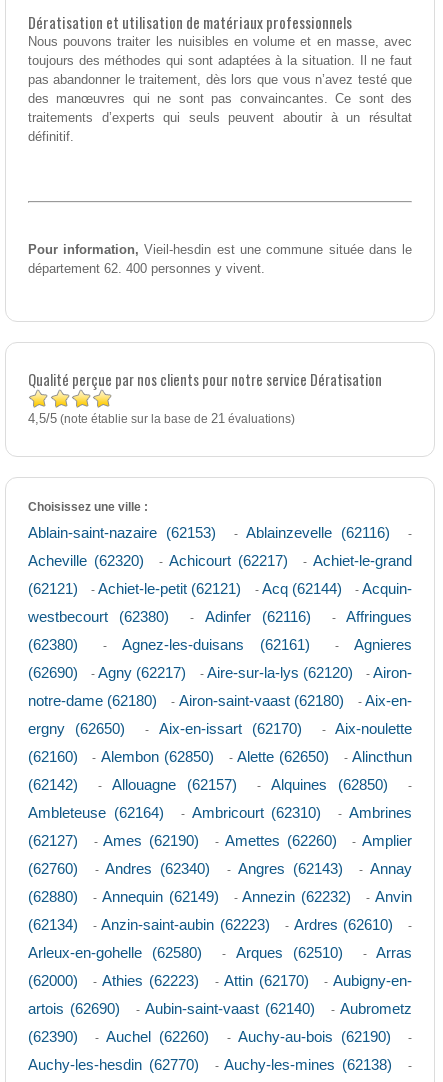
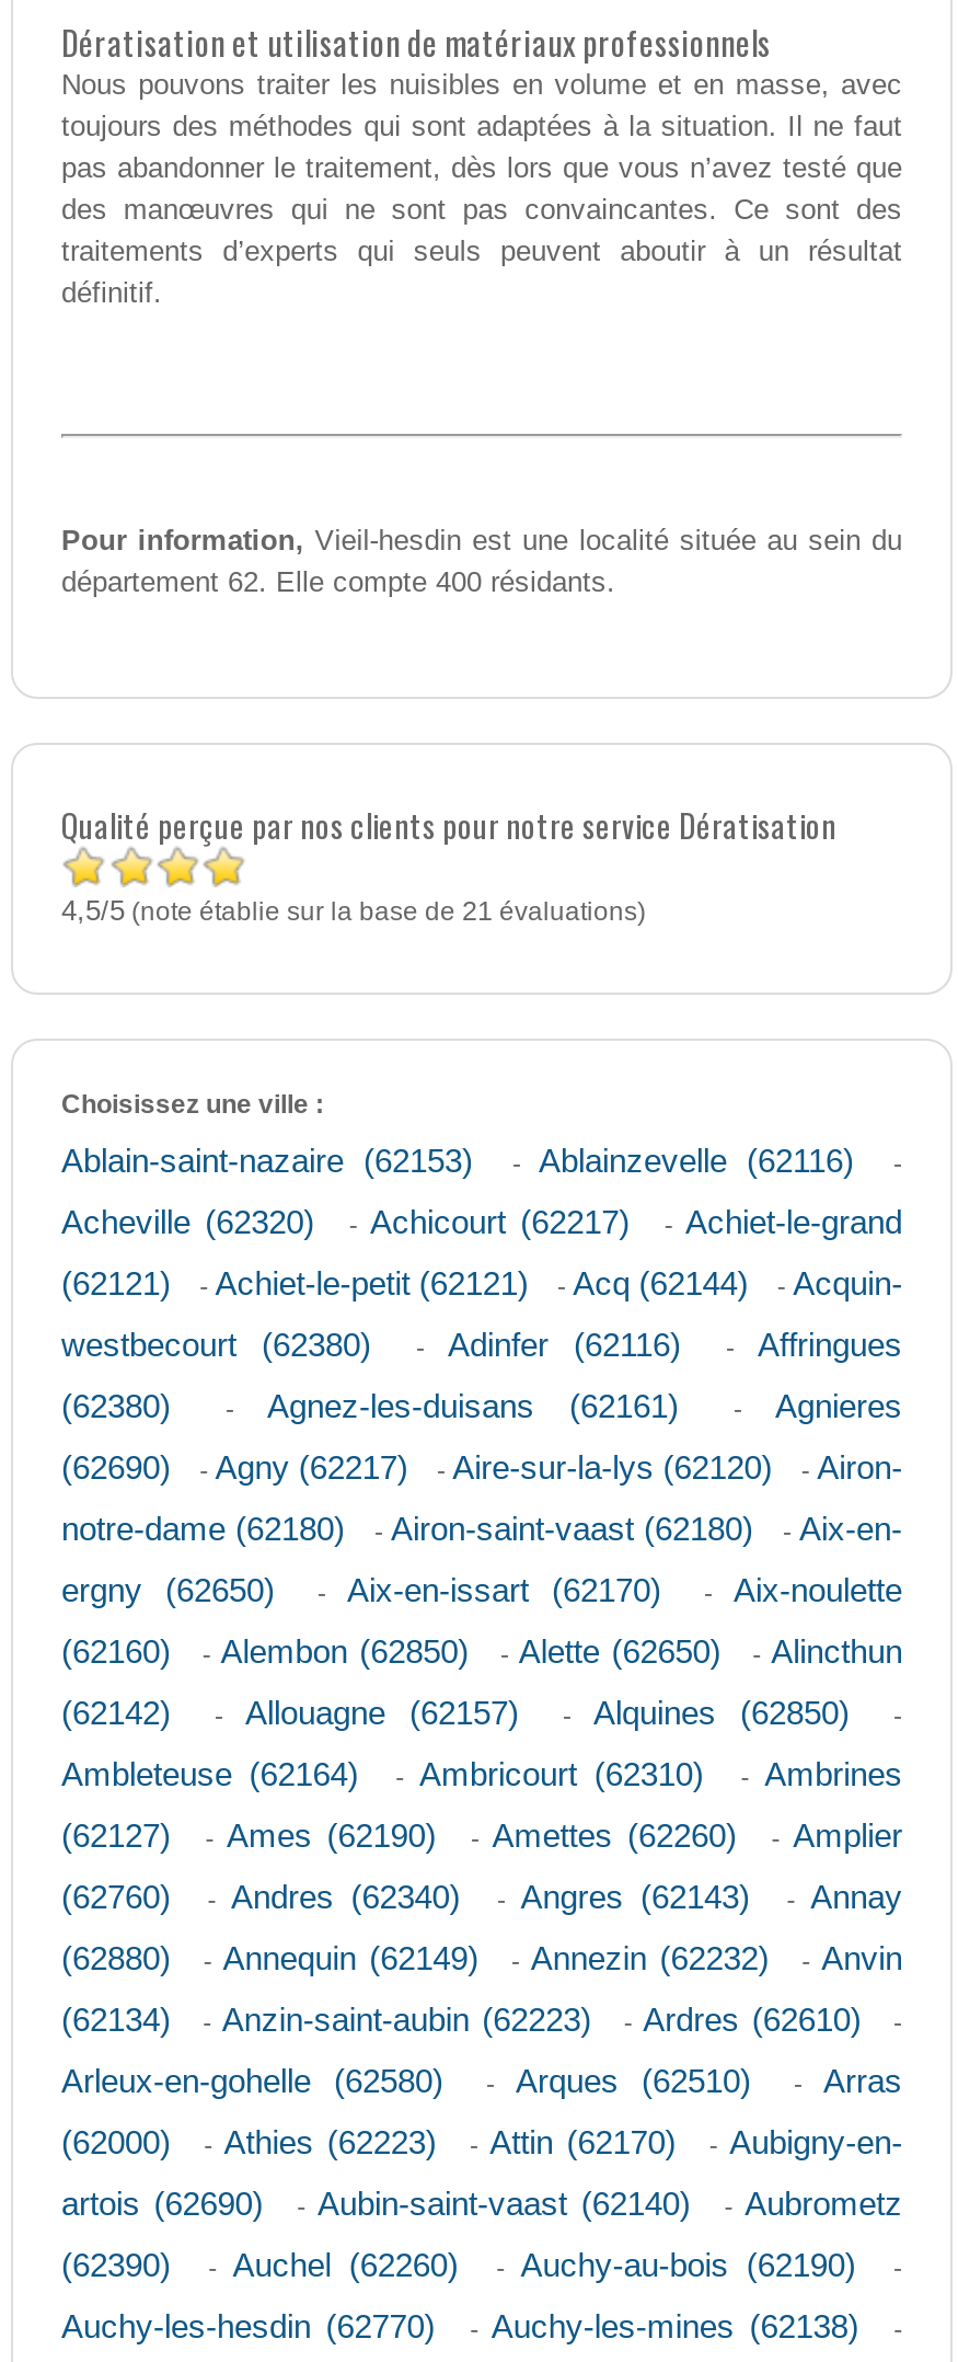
- Pour information, Vieil-hesdin est une commune située dans le
- département 62. 400 personnes y vivent.
+ Pour information, Vieil-hesdin est une localité située au sein du
+ département 62. Elle compte 400 résidants.
